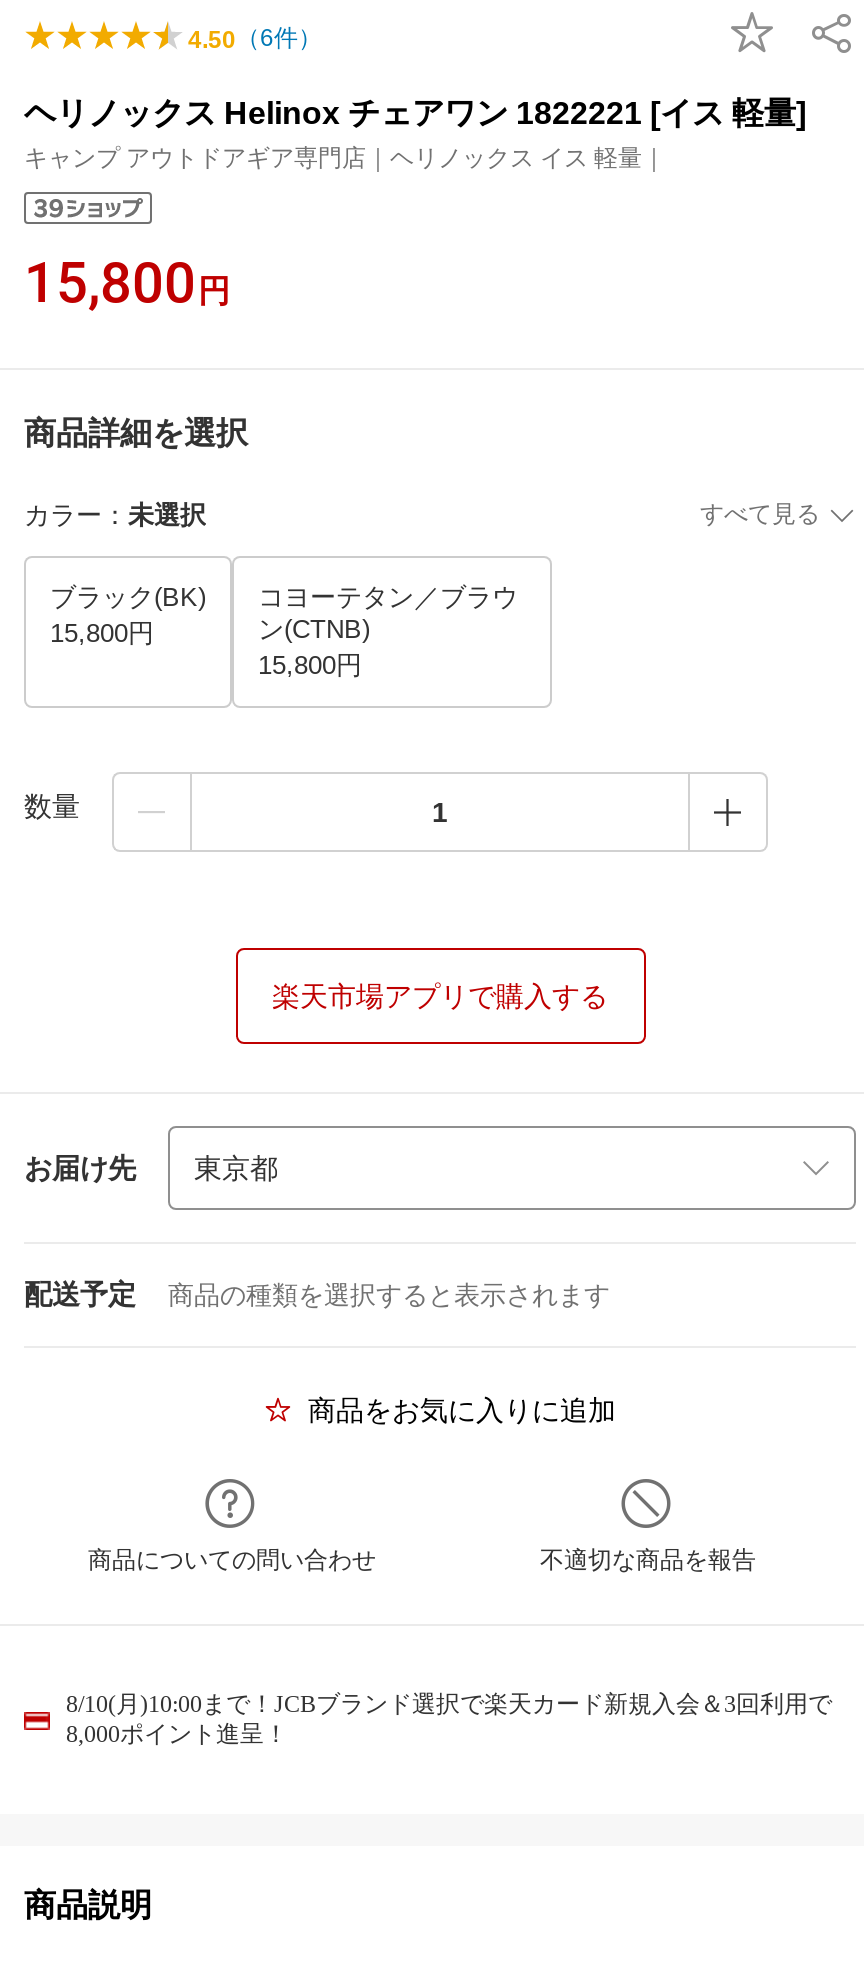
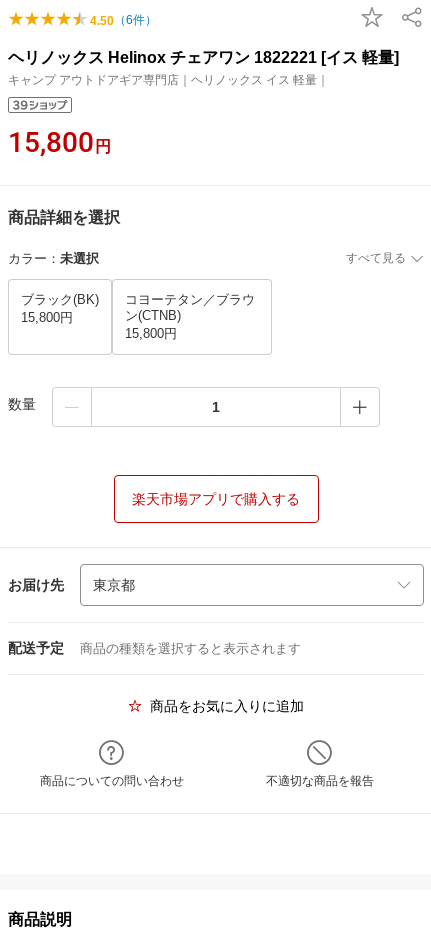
- 8/10(月)10:00まで！JCBブランド選択で楽天カード新規入会＆3回利用で
- 8,000ポイント進呈！
